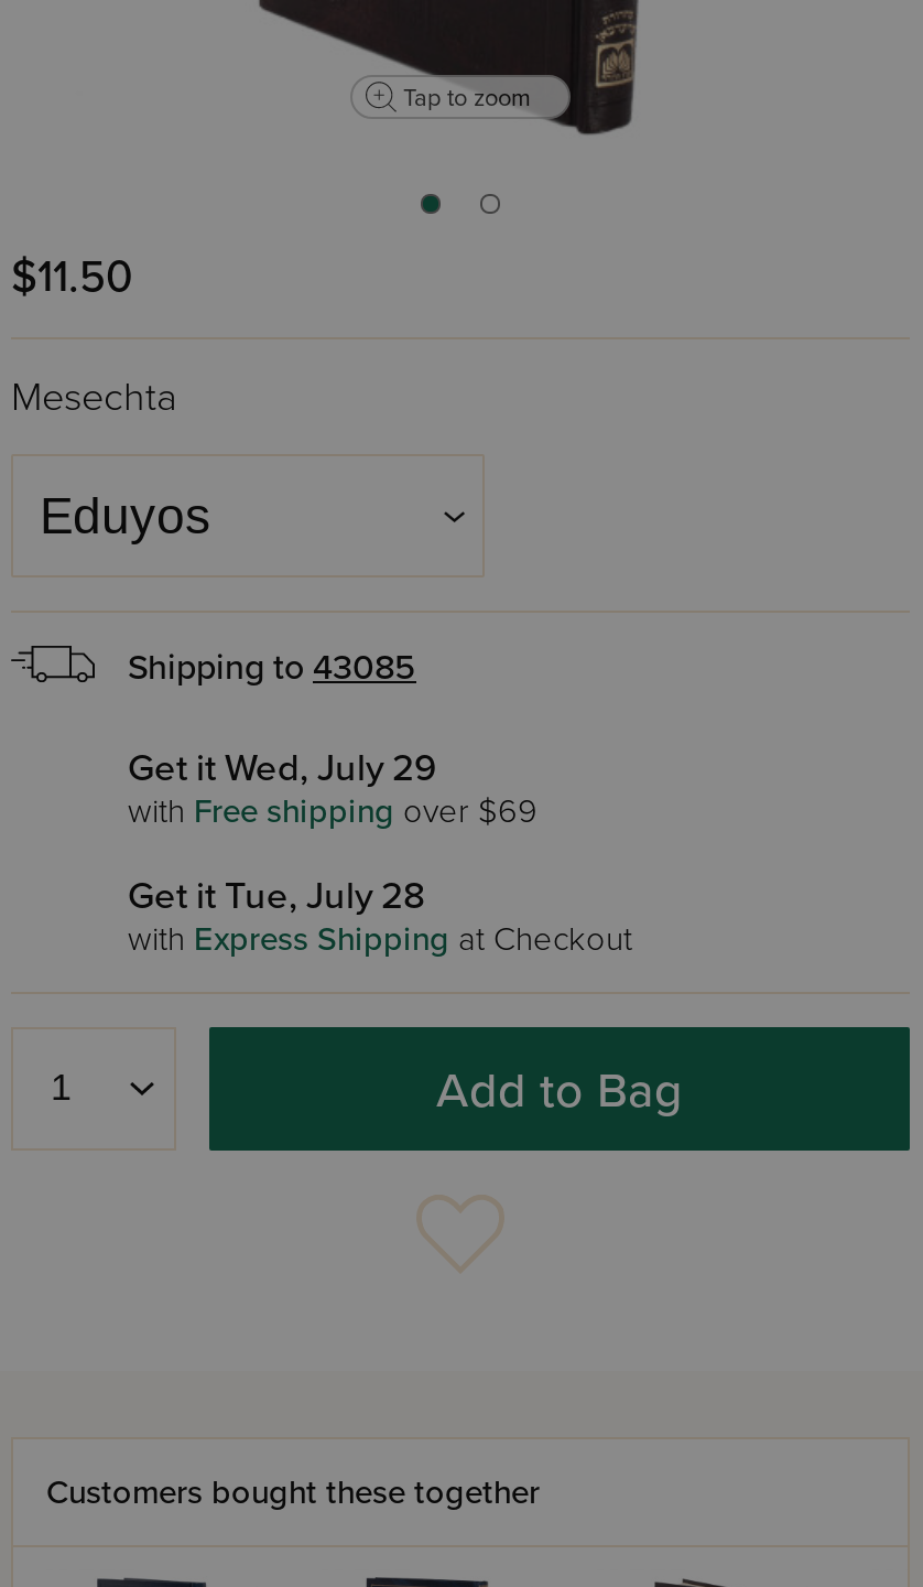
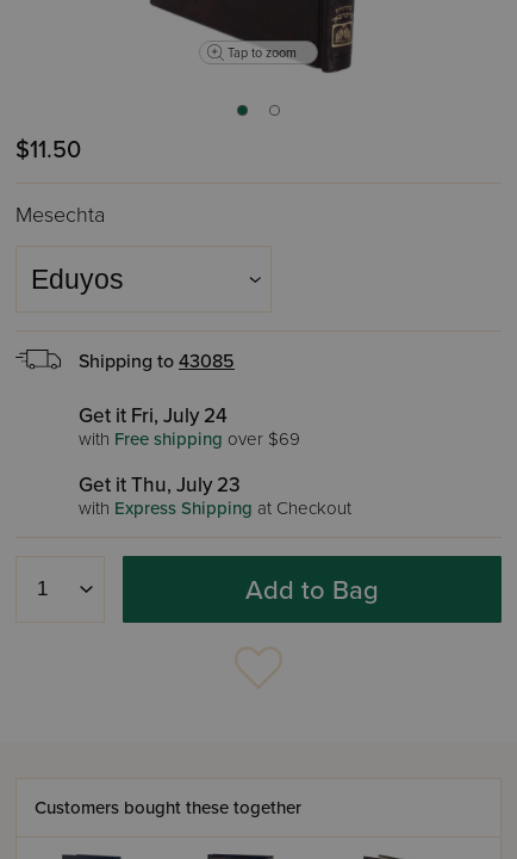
- Get it Wed, July 29
+ Get it Fri, July 24

- Get it Tue, July 28
+ Get it Thu, July 23
